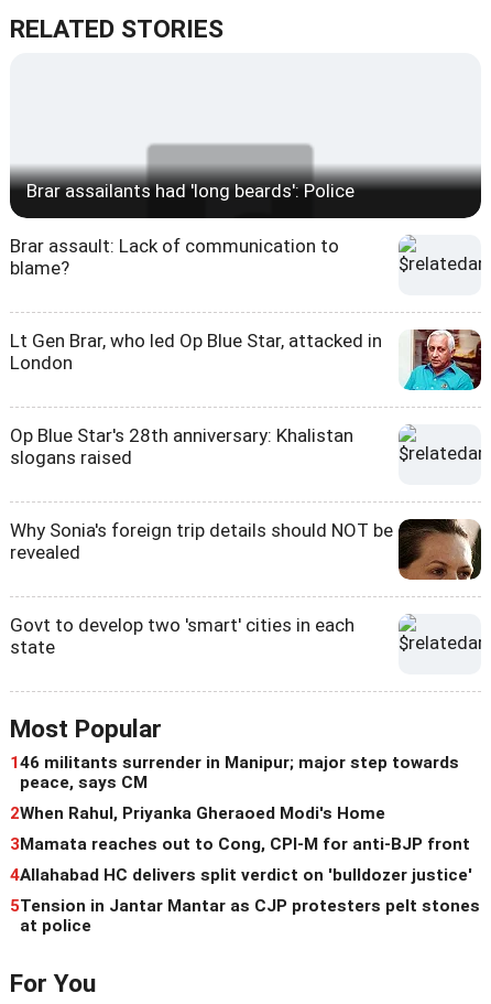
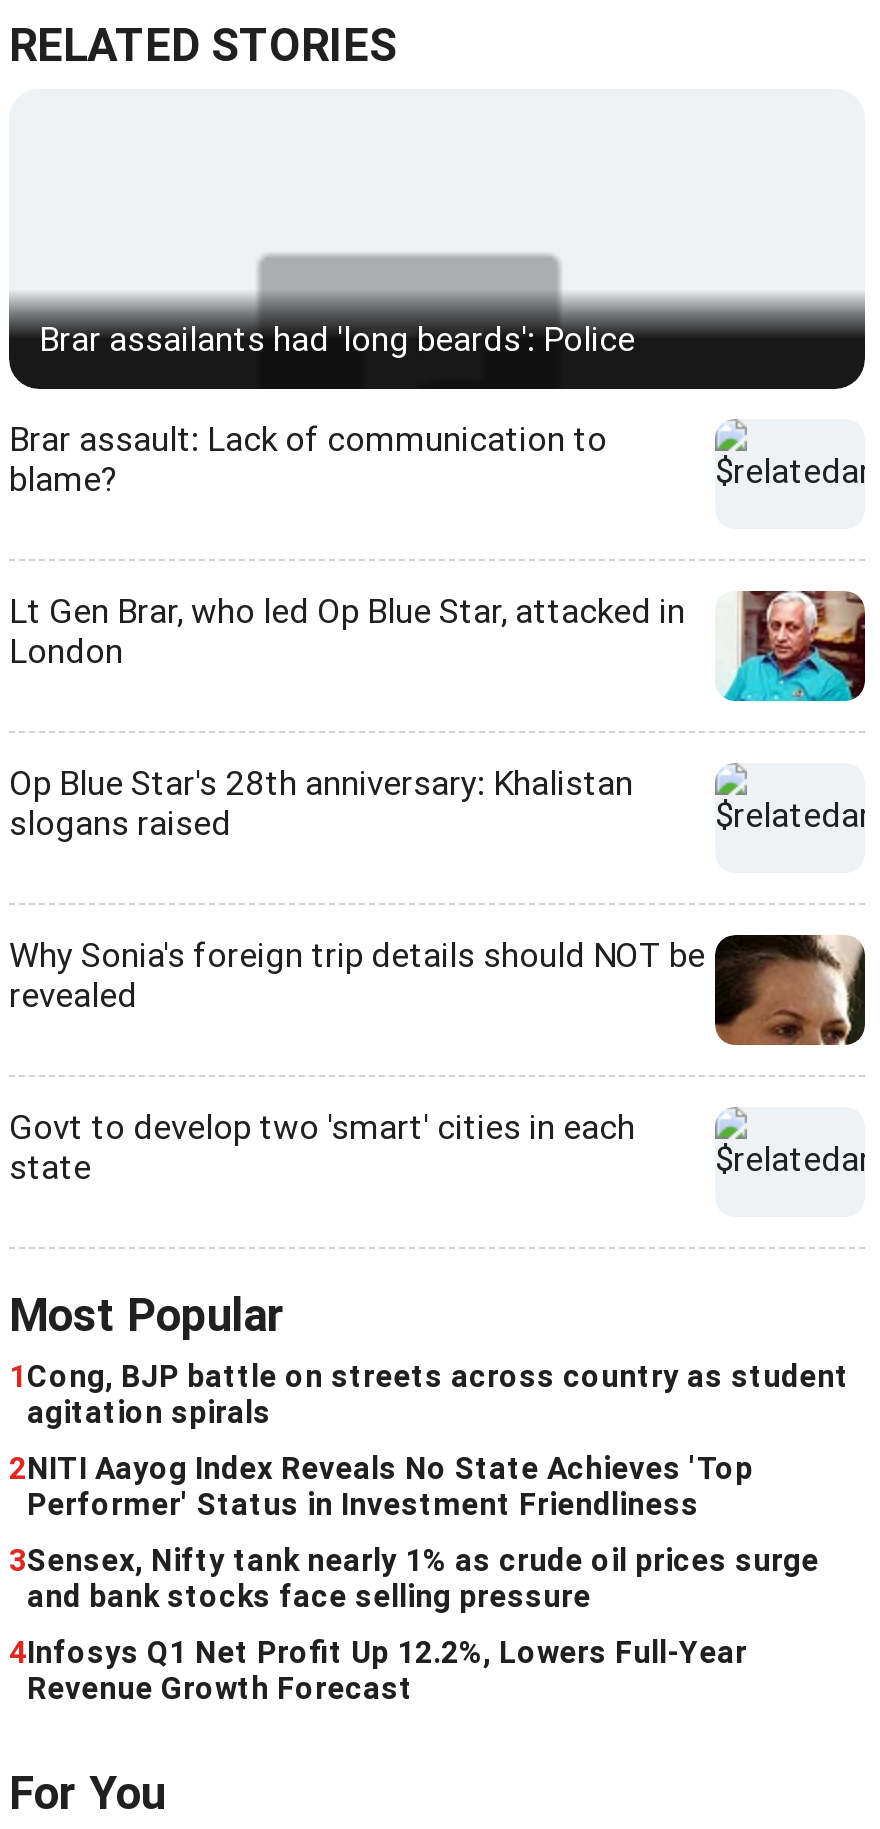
- 146 militants surrender in Manipur; major step towards
- peace, says CM
- 2When Rahul, Priyanka Gheraoed Modi's Home
- 3Mamata reaches out to Cong, CPI-M for anti-BJP front
- 4Allahabad HC delivers split verdict on 'bulldozer justice'
- 5Tension in Jantar Mantar as CJP protesters pelt stones
- at police
+ 1 Cong, BJP battle on streets across country as student
+ agitation spirals
+ 2NITI Aayog Index Reveals No State Achieves 'Top
+ Performer' Status in Investment Friendliness
+ 3Sensex, Nifty tank nearly 1% as crude oil prices surge
+ and bank stocks face selling pressure
+ 4Infosys Q1 Net Profit Up 12.2%, Lowers Full-Year
+ Revenue Growth Forecast
